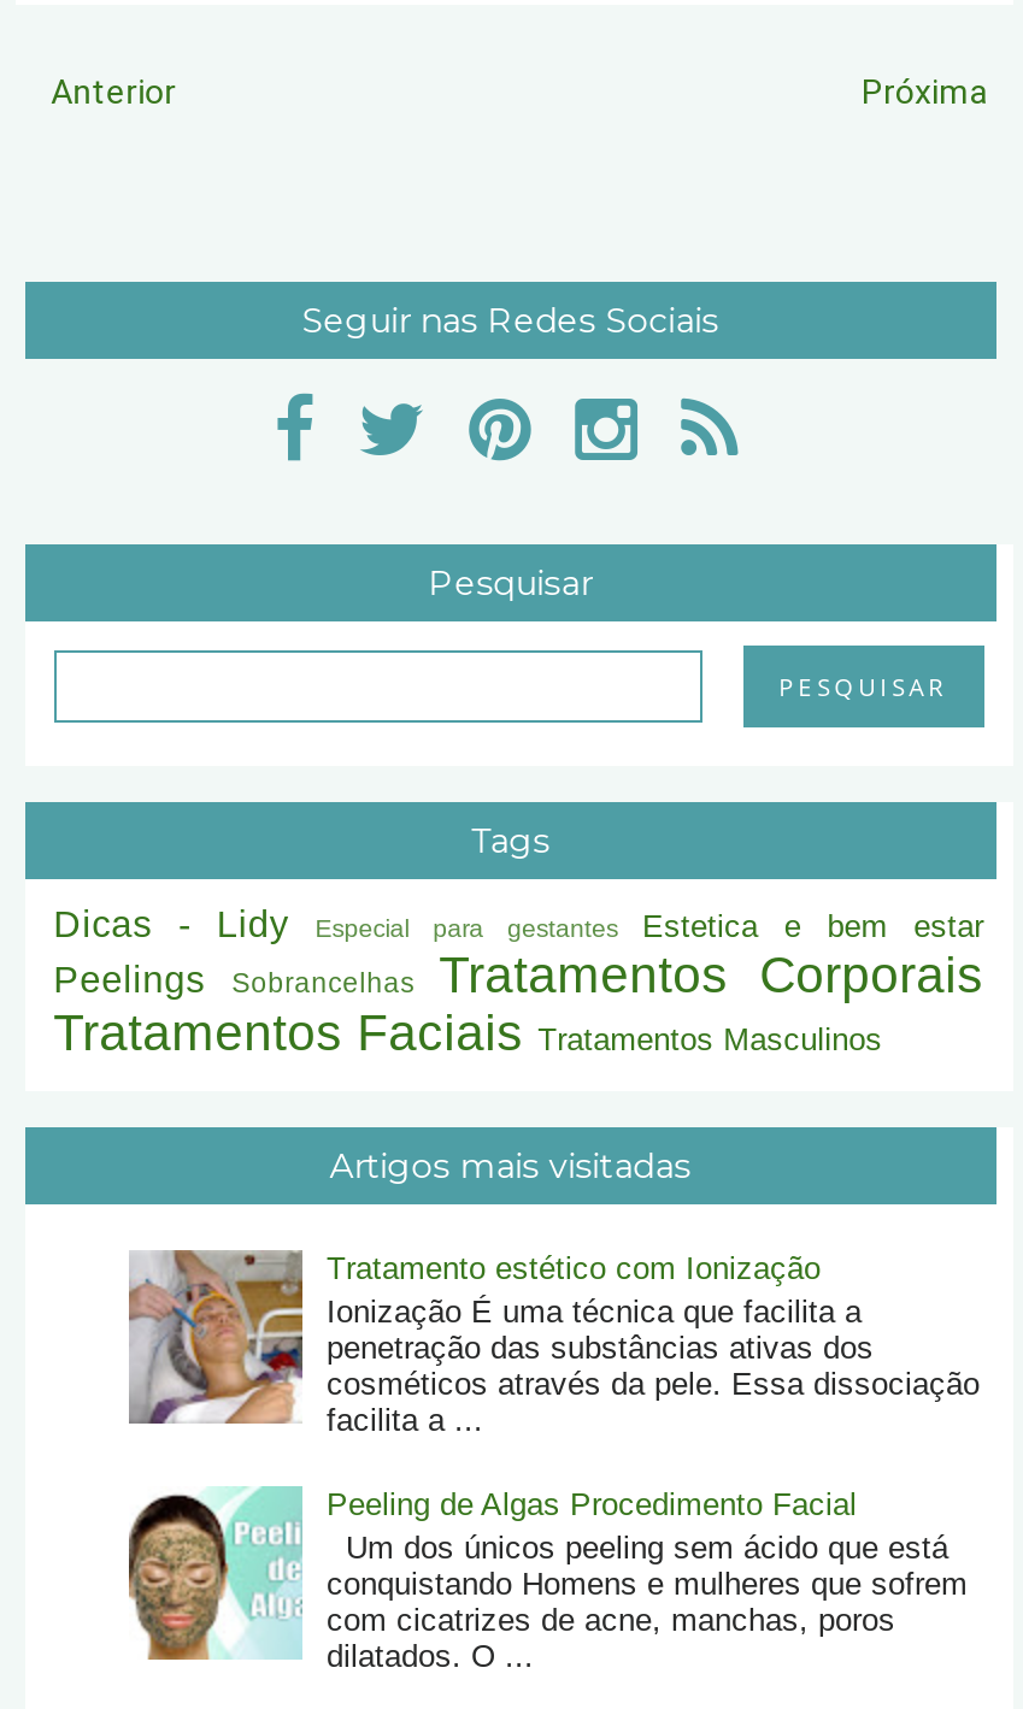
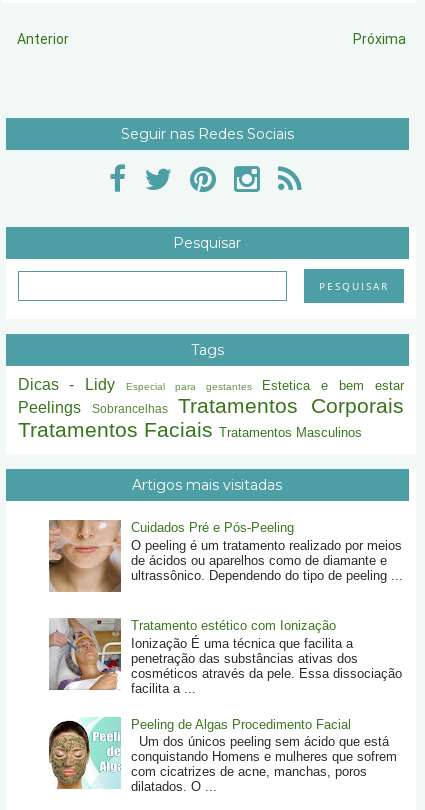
+ [image]
+ Cuidados Pré e Pós-Peeling
+ O peeling é um tratamento realizado por meios
+ de ácidos ou aparelhos como de diamante e
+ ultrassônico. Dependendo do tipo de peeling ...
